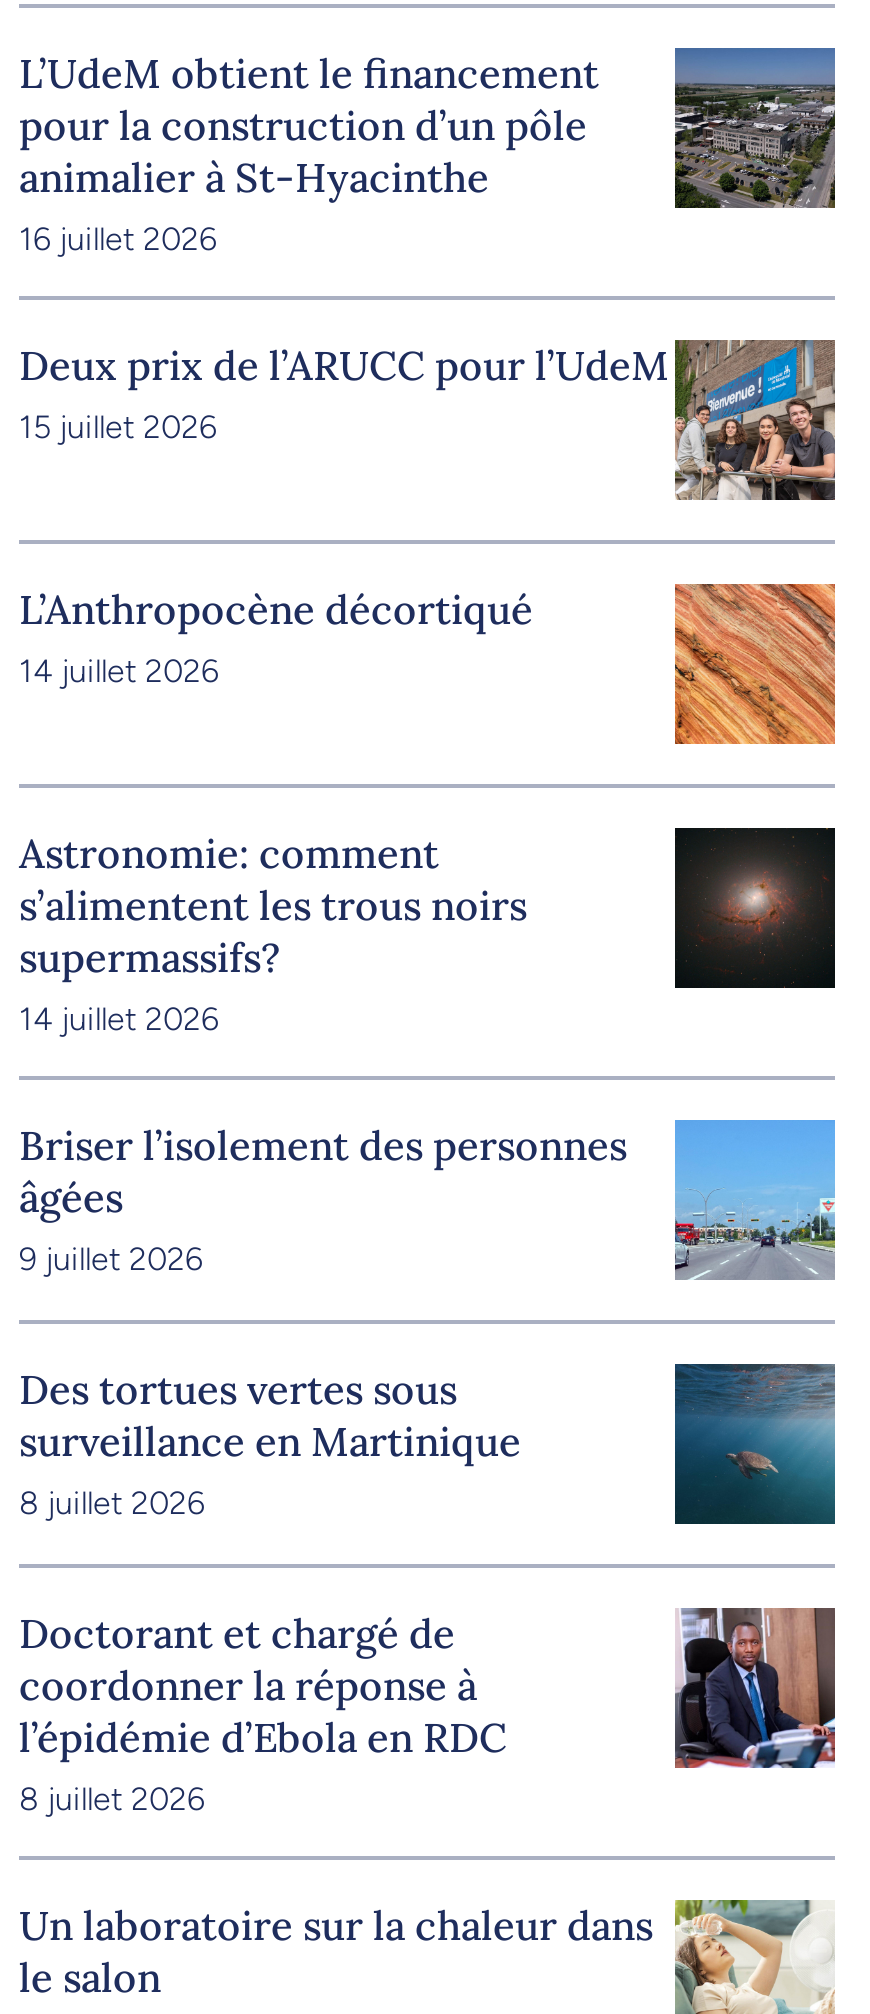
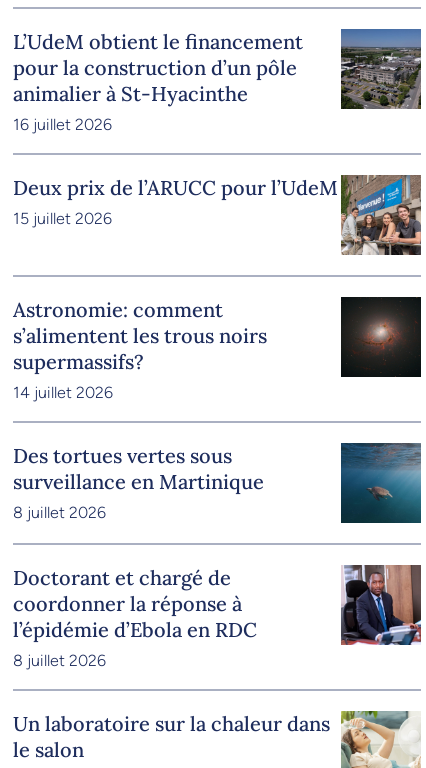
- L’Anthropocène décortiqué
- 14 juillet 2026

- [image]

- [image]
- Briser l’isolement des personnes
- âgées
- 9 juillet 2026
